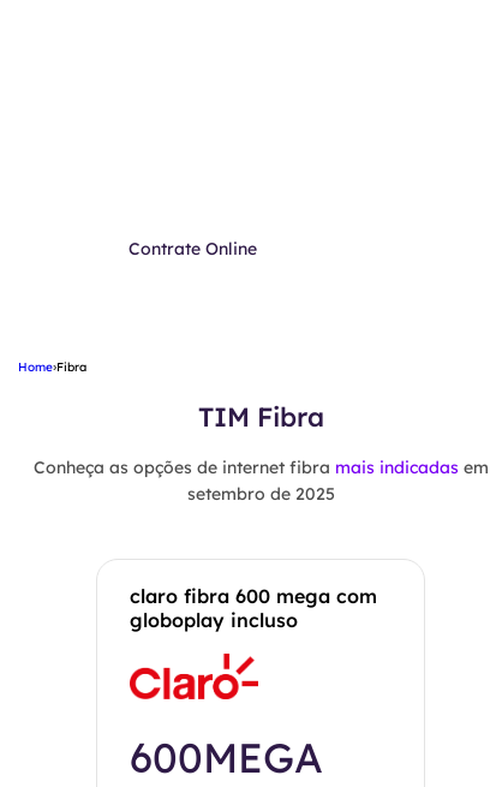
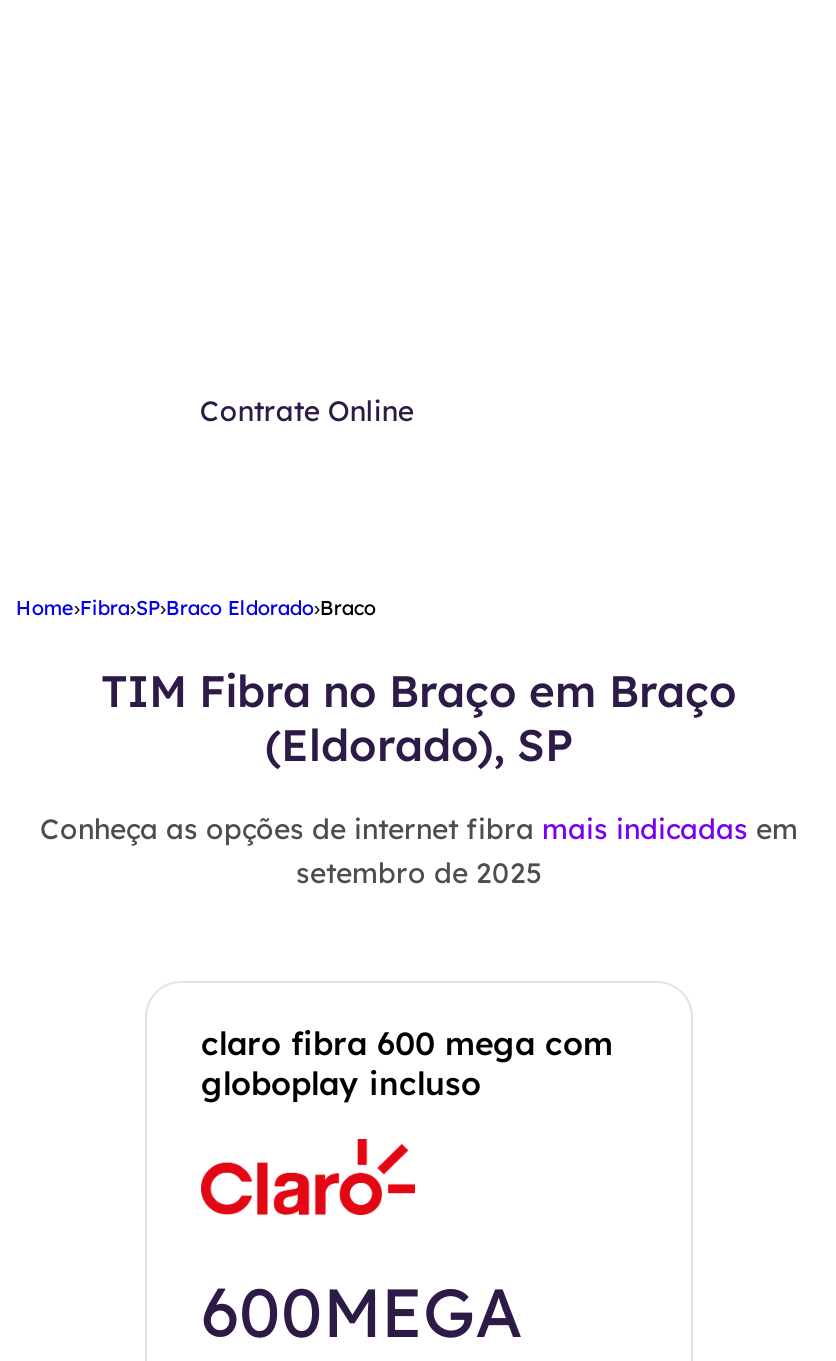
- Home›Fibra
+ Home›Fibra›SP›Braco Eldorado›Braco

- TIM Fibra
+ TIM Fibra no Braço em Braço
+ (Eldorado), SP
